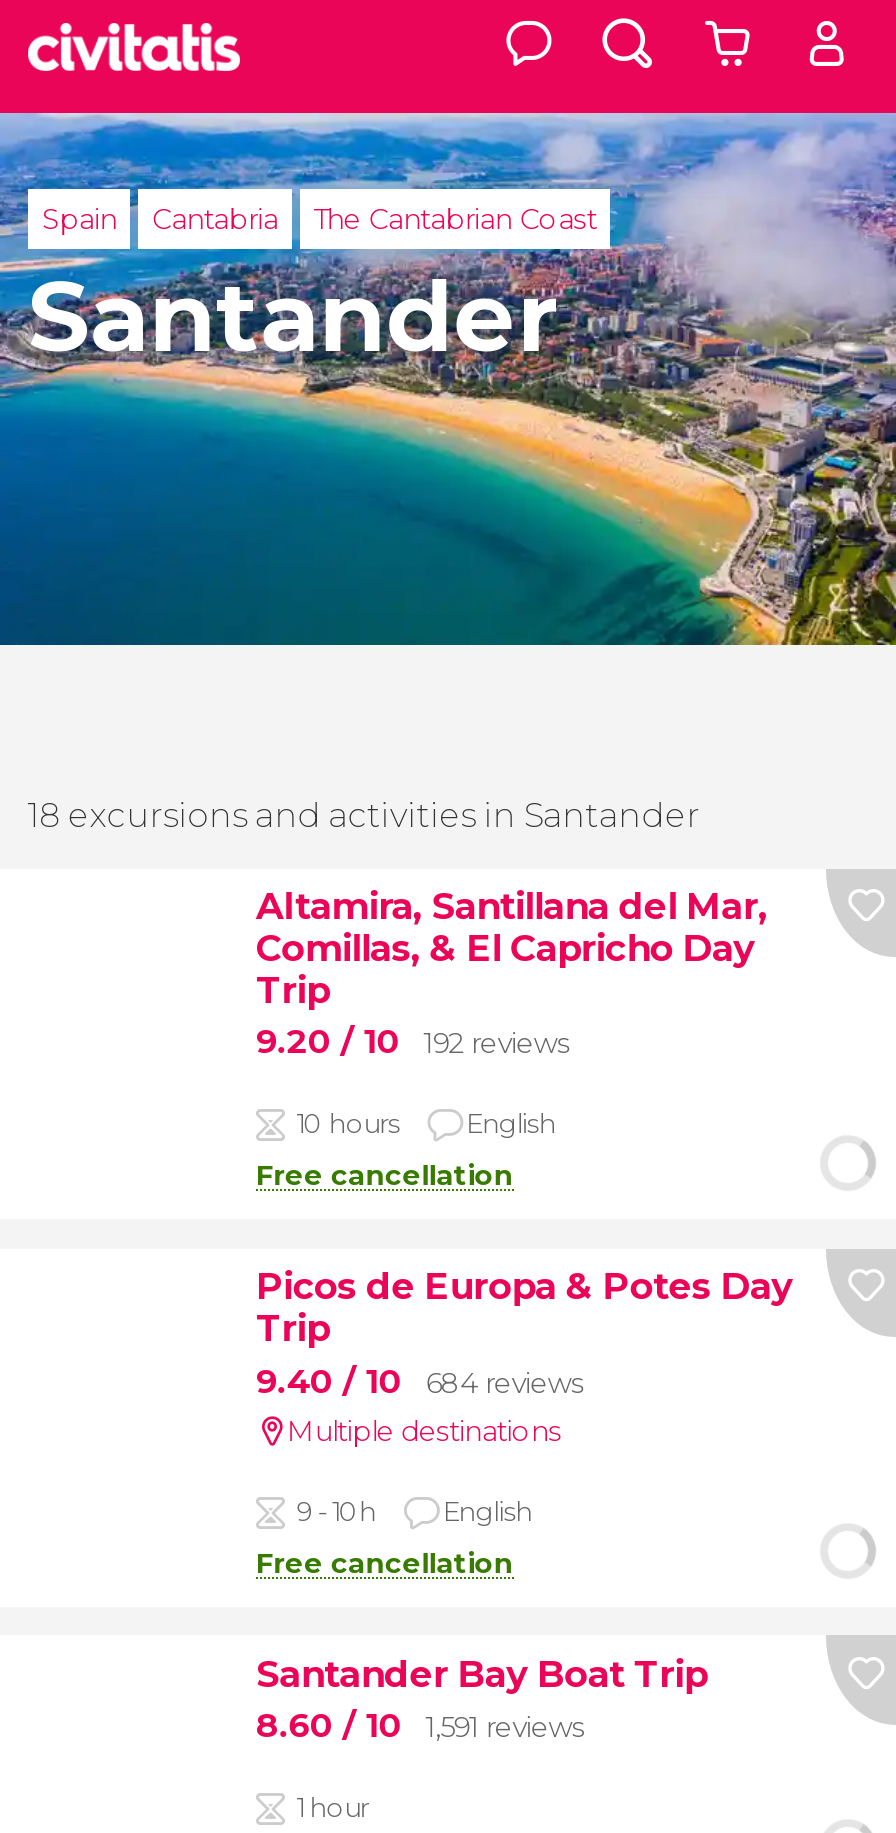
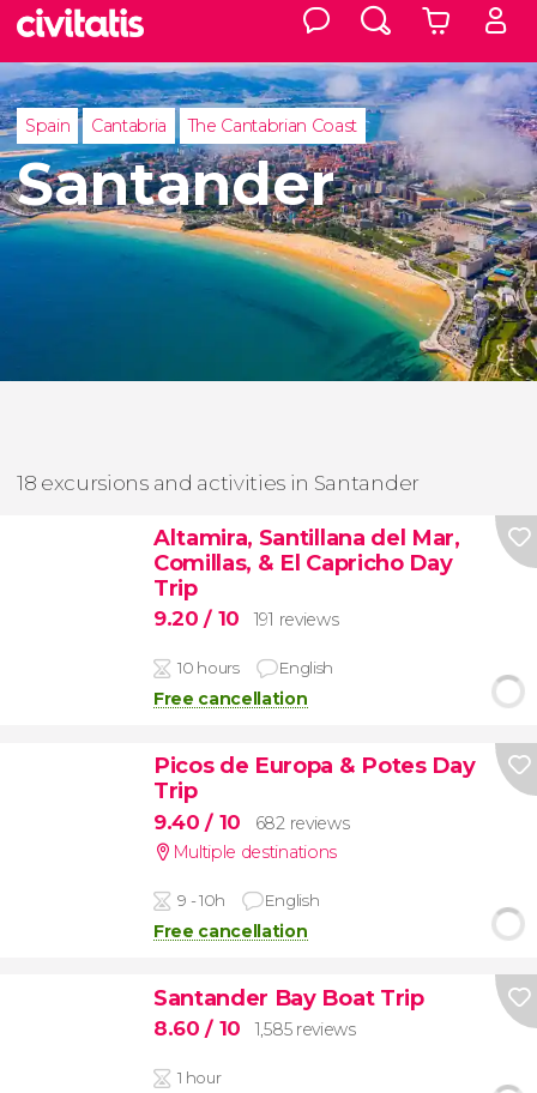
- 9.20 / 10 192 reviews
+ 9.20 / 10 191 reviews

- 9.40 / 10 684 reviews
+ 9.40 / 10 682 reviews

- 8.60 / 10 1,591 reviews
+ 8.60 / 10 1,585 reviews
